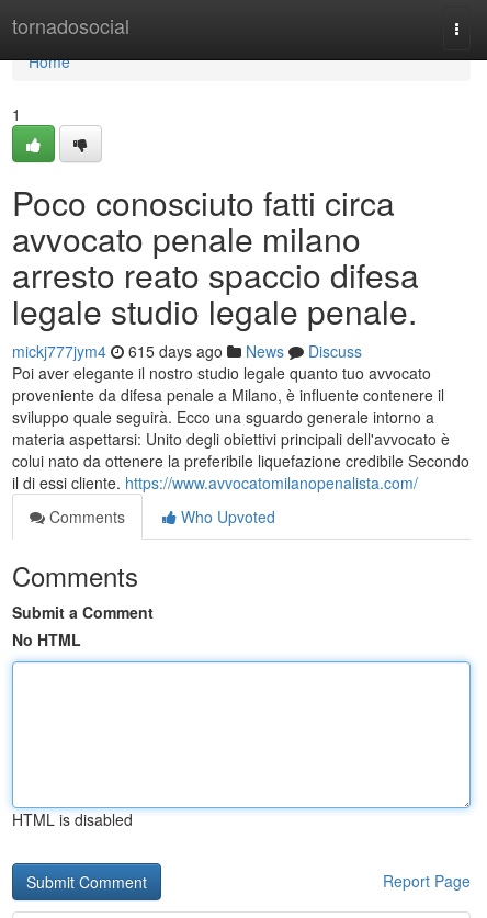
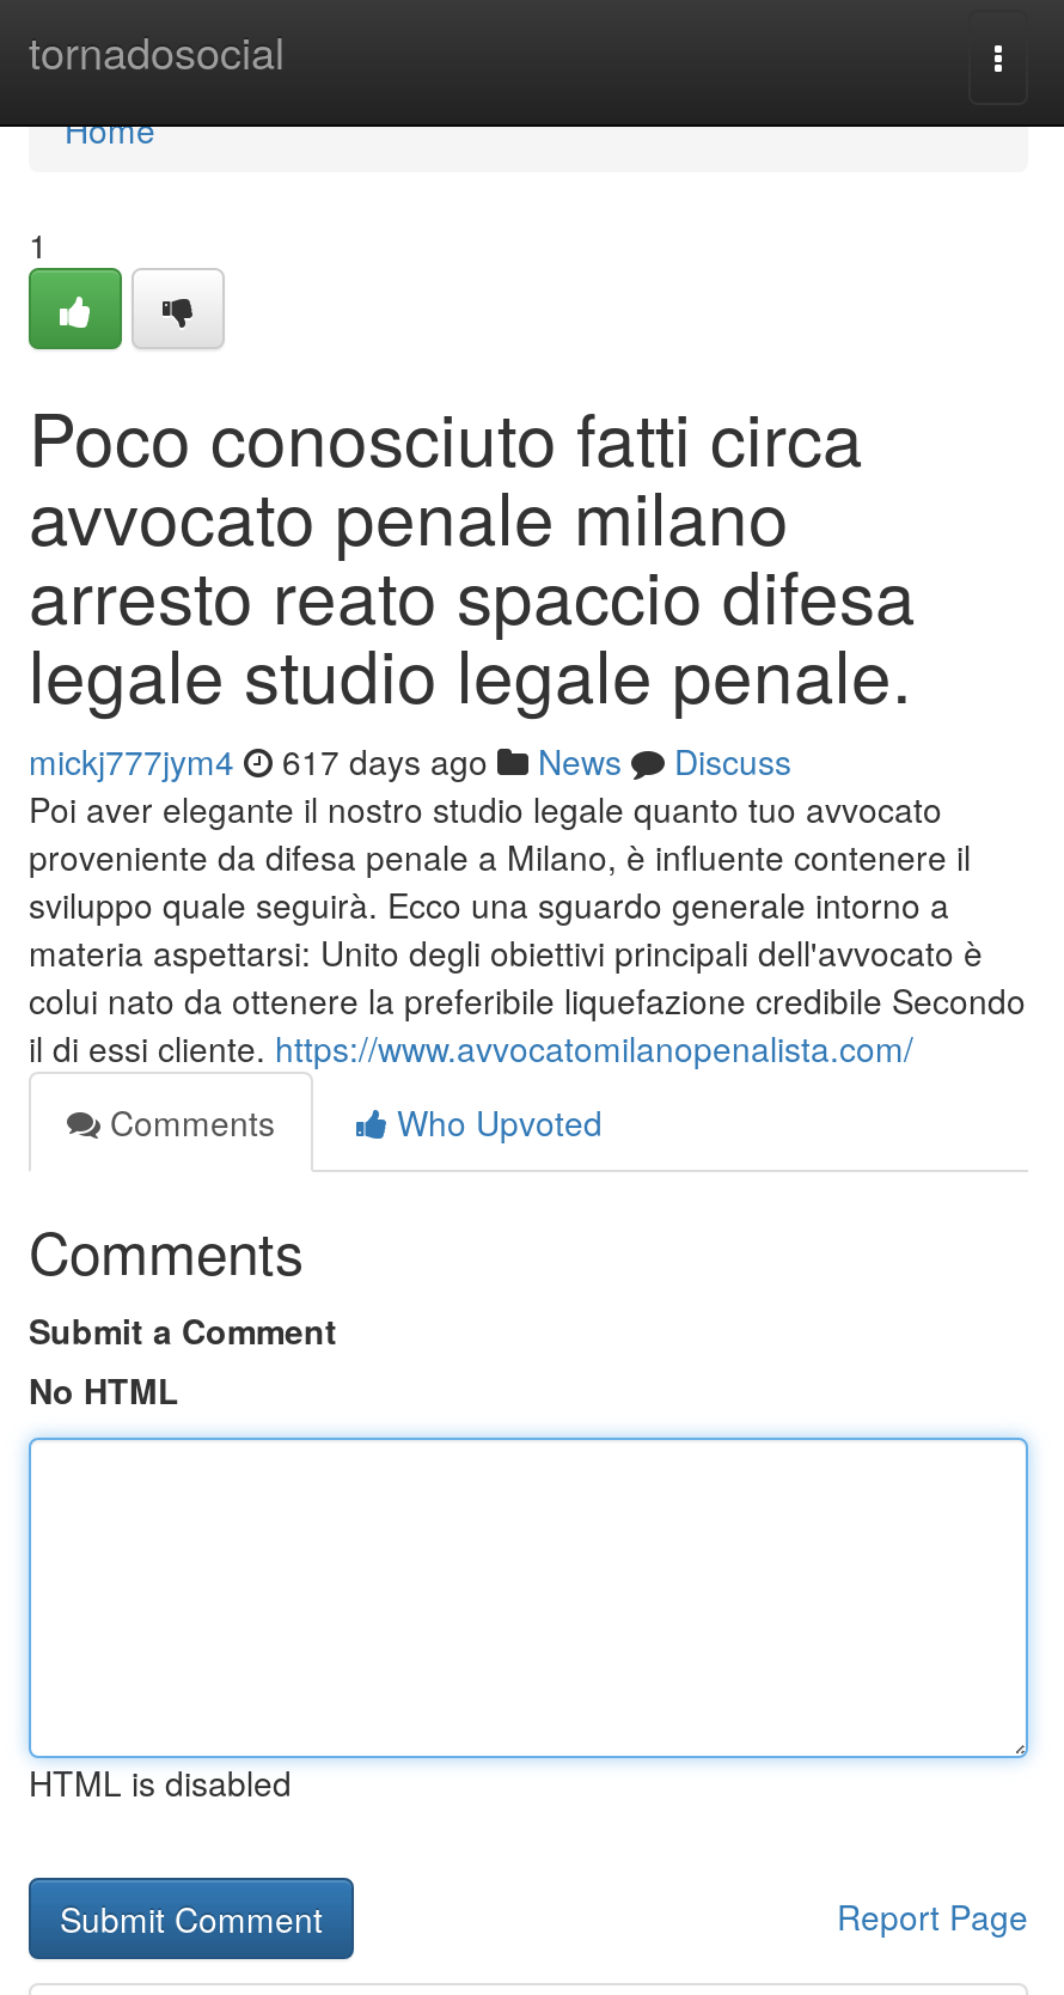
- mickj777jym4 615 days ago News Discuss
+ mickj777jym4 617 days ago News Discuss
